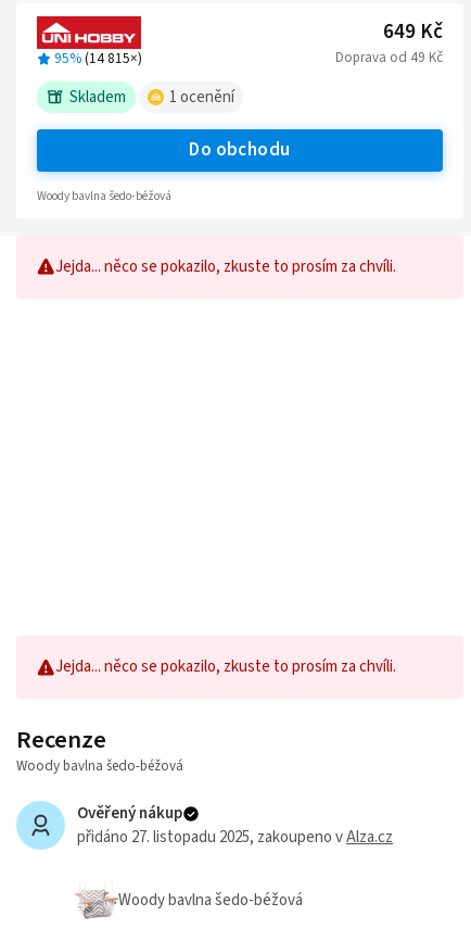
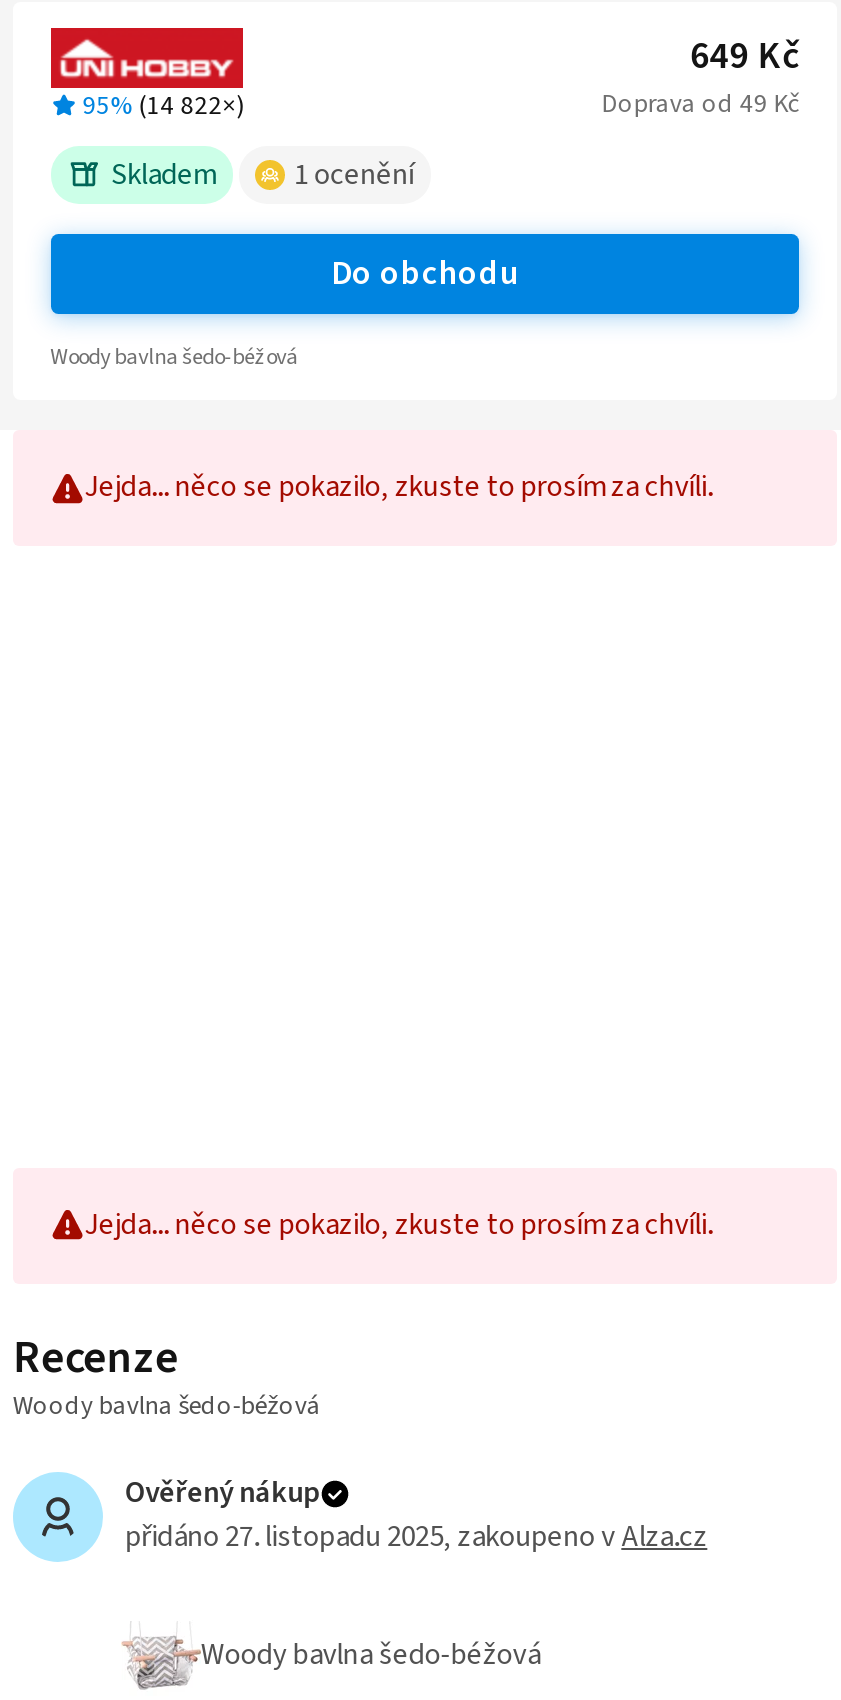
- 95%(14 815×)
+ 95%(14 822×)
